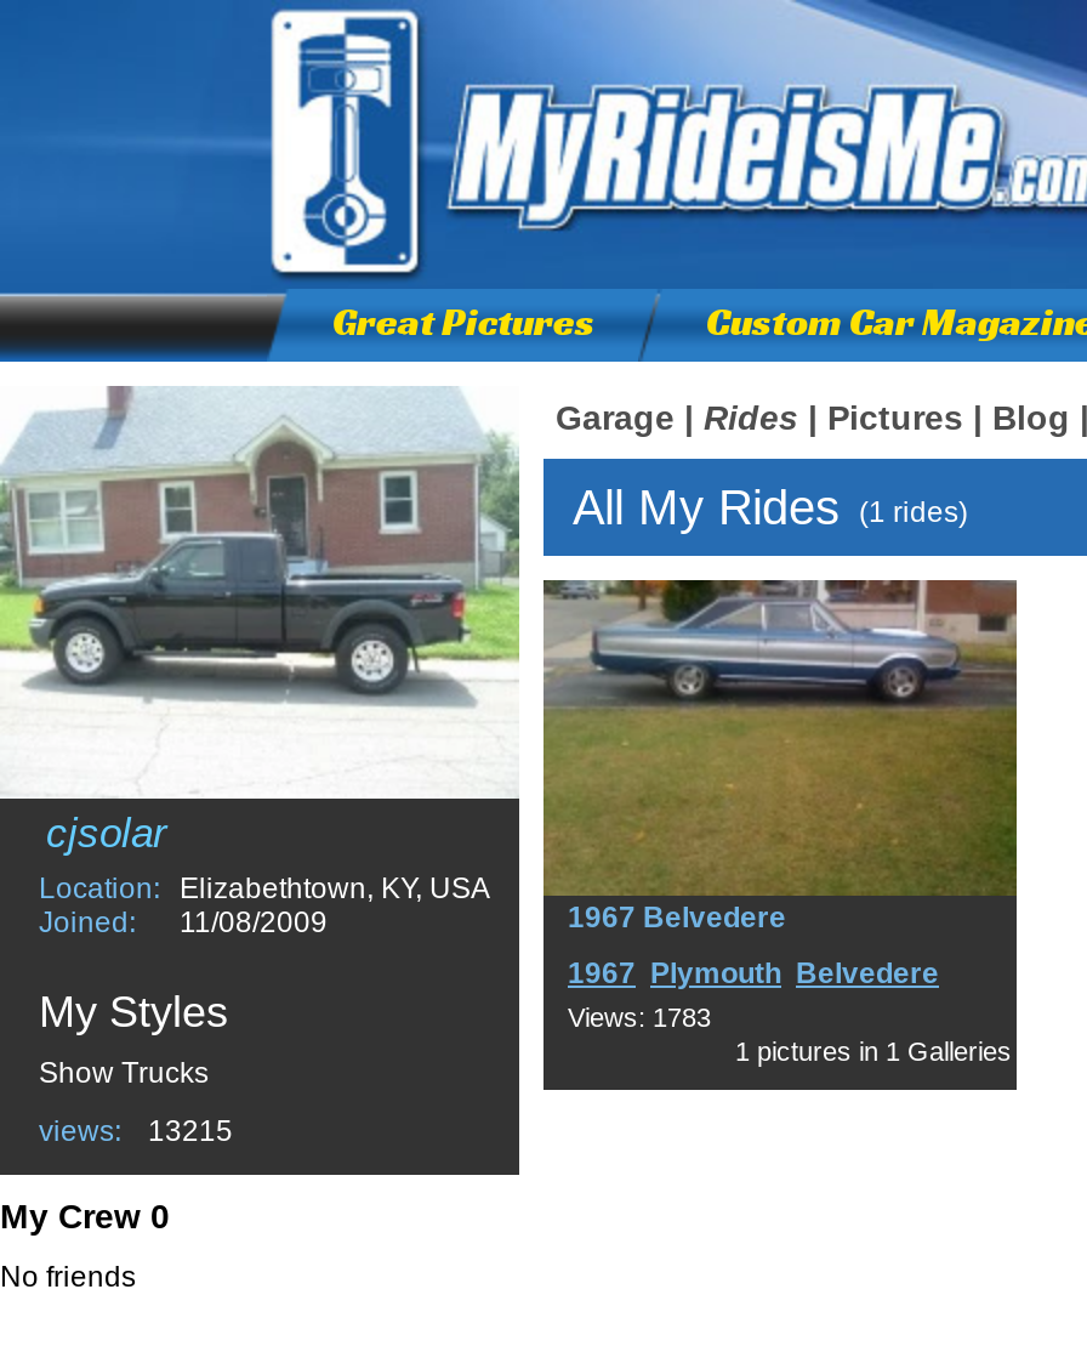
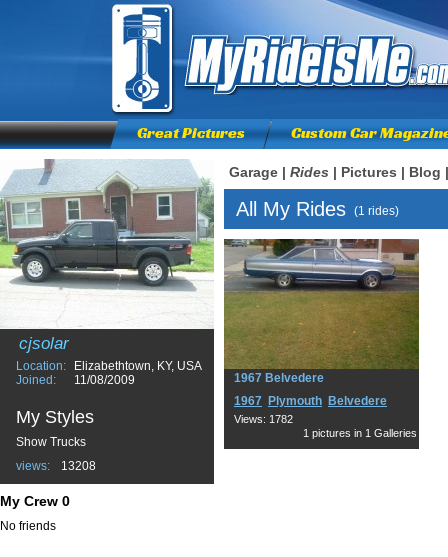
- Views: 1783
+ Views: 1782

- views: 13215
+ views: 13208
